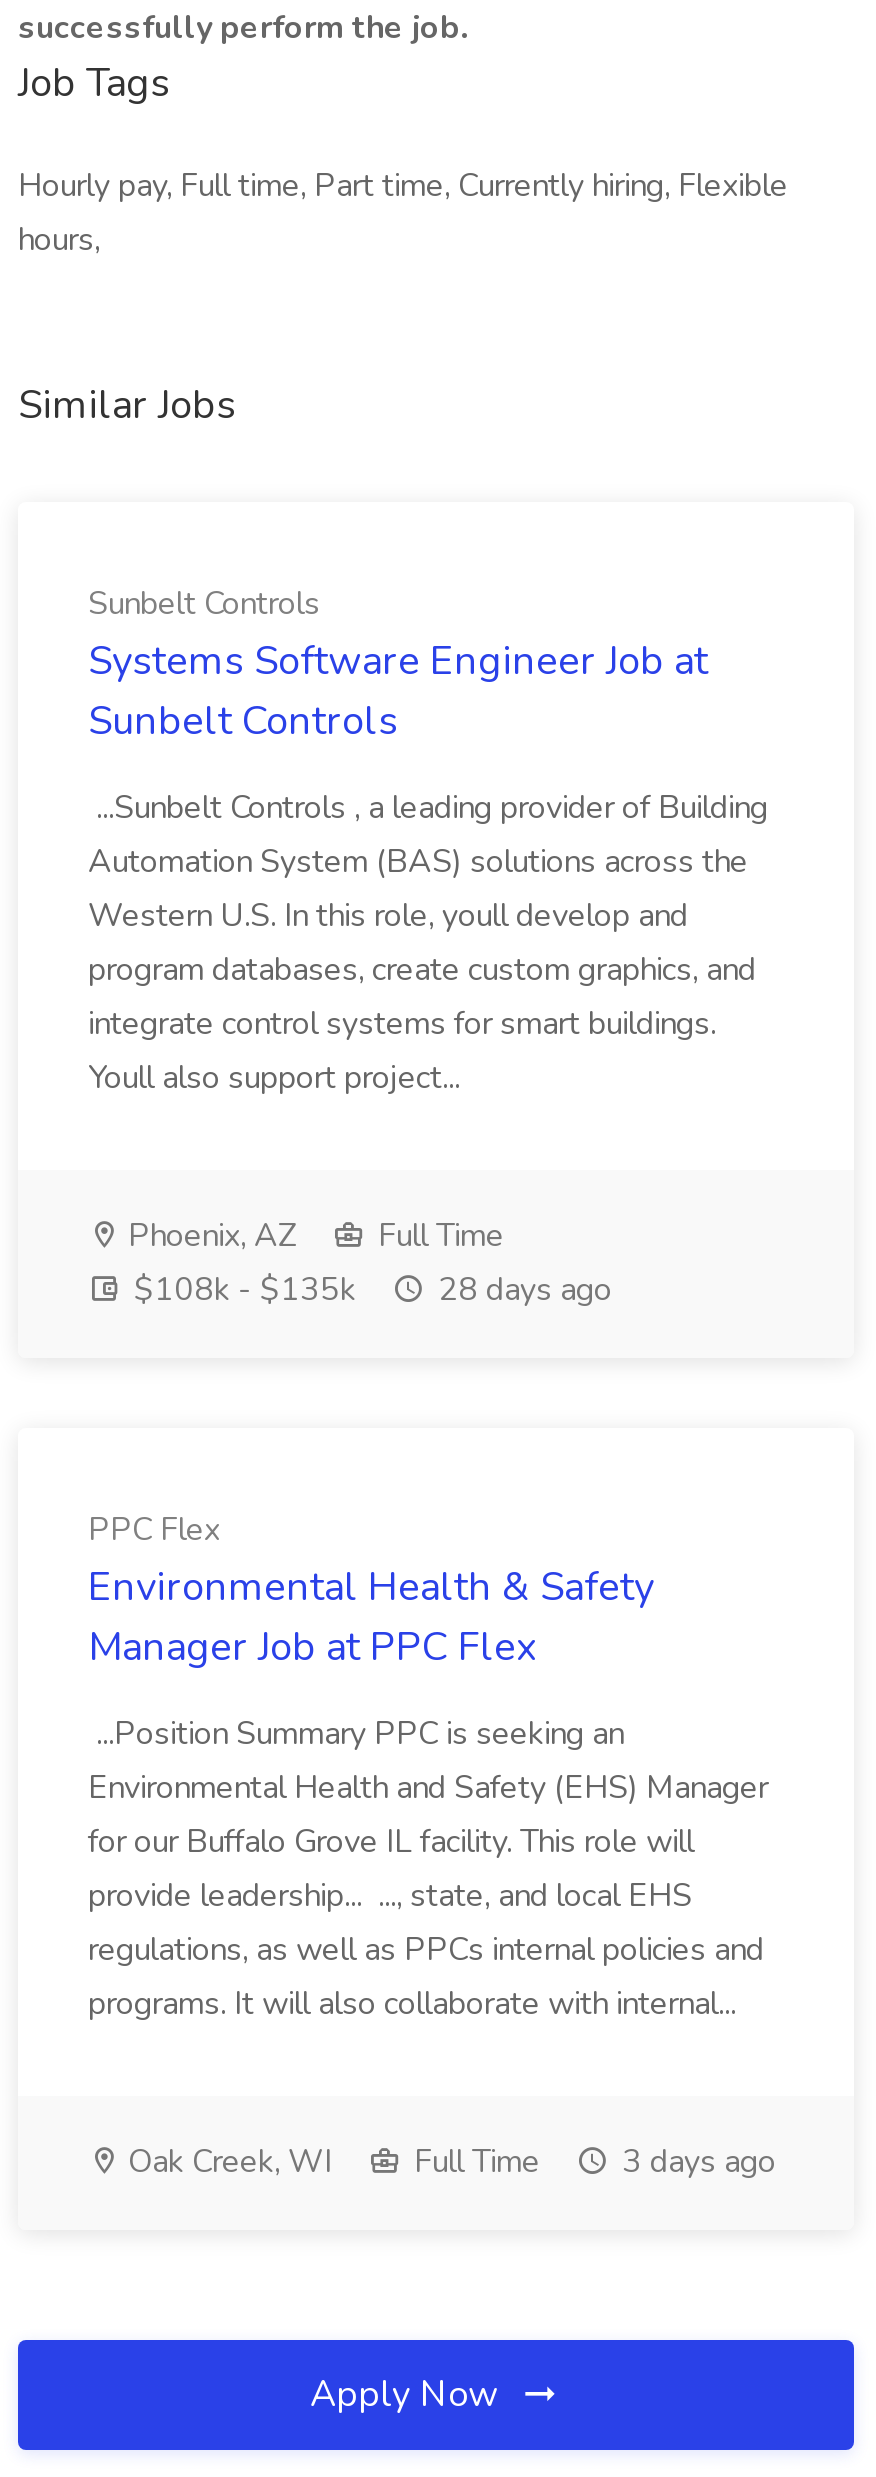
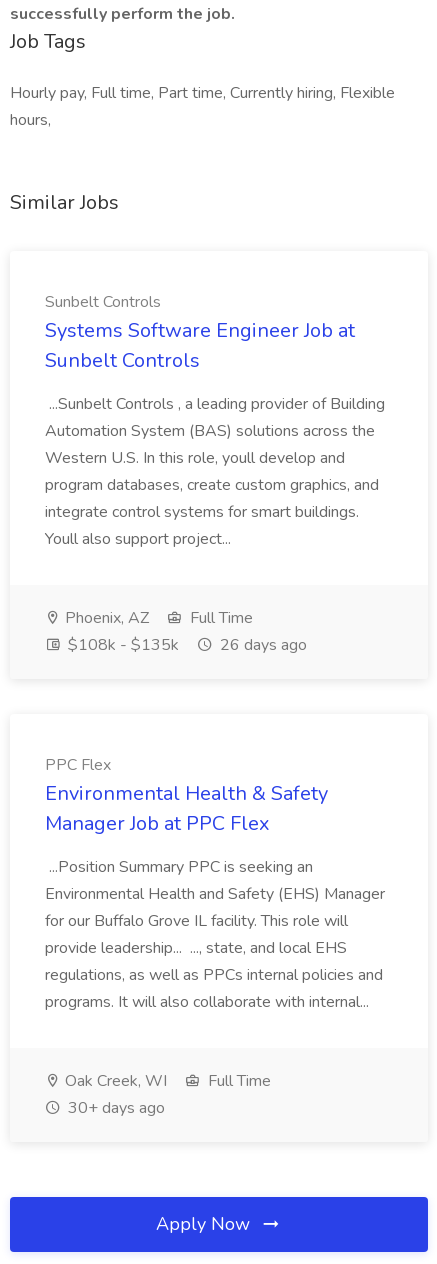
- $108k - $135k 28 days ago
+ $108k - $135k 26 days ago

- 3 days ago
+ 30+ days ago
